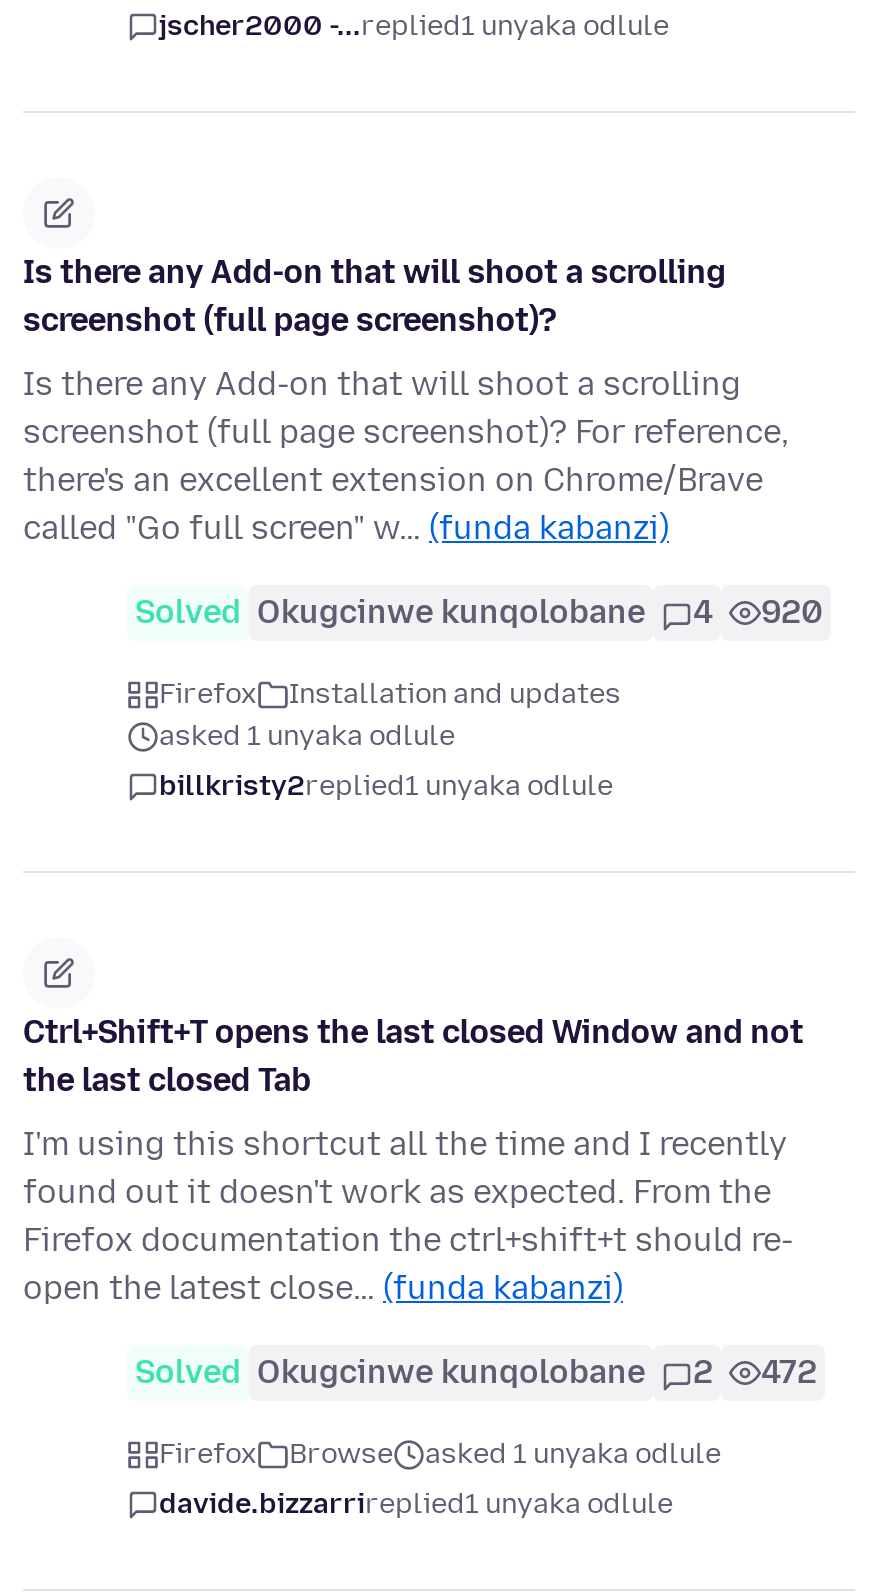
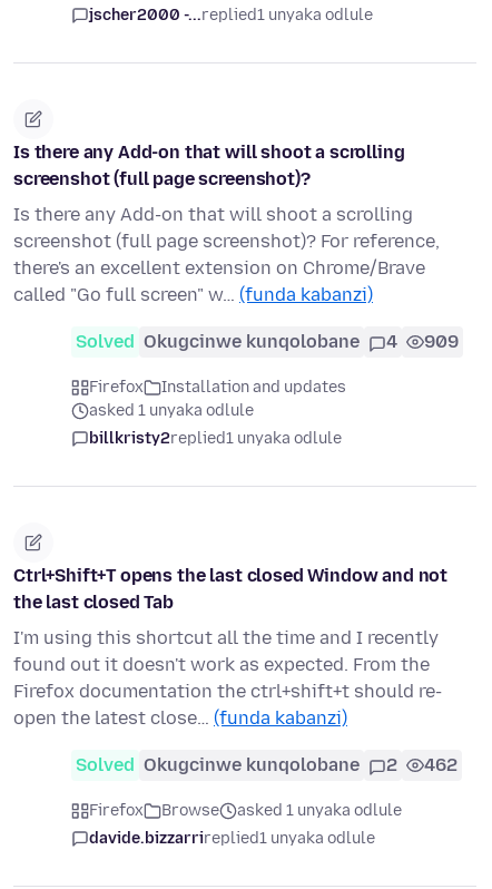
- Solved Okugcinwe kunqolobane 4 920
+ Solved Okugcinwe kunqolobane 4 909

- Solved Okugcinwe kunqolobane 2 472
+ Solved Okugcinwe kunqolobane 2 462
